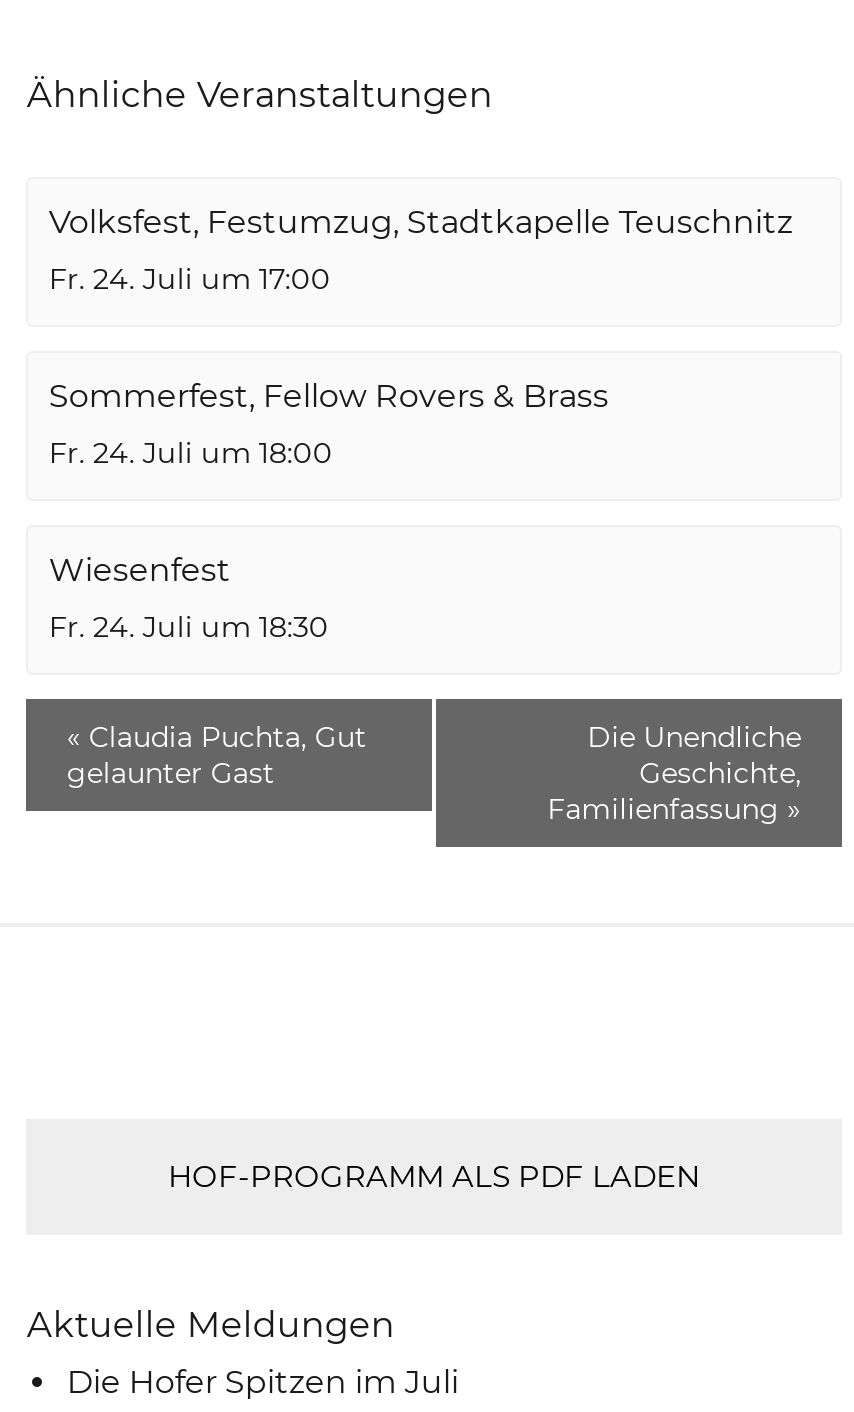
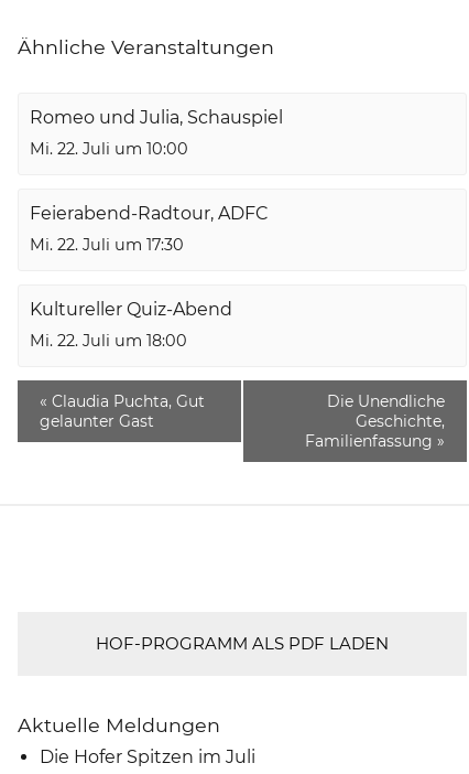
- Volksfest, Festumzug, Stadtkapelle Teuschnitz
+ Romeo und Julia, Schauspiel

- Fr. 24. Juli um 17:00
+ Mi. 22. Juli um 10:00

- Sommerfest, Fellow Rovers & Brass
+ Feierabend-Radtour, ADFC

- Fr. 24. Juli um 18:00
+ Mi. 22. Juli um 17:30

- Wiesenfest
+ Kultureller Quiz-Abend

- Fr. 24. Juli um 18:30
+ Mi. 22. Juli um 18:00
